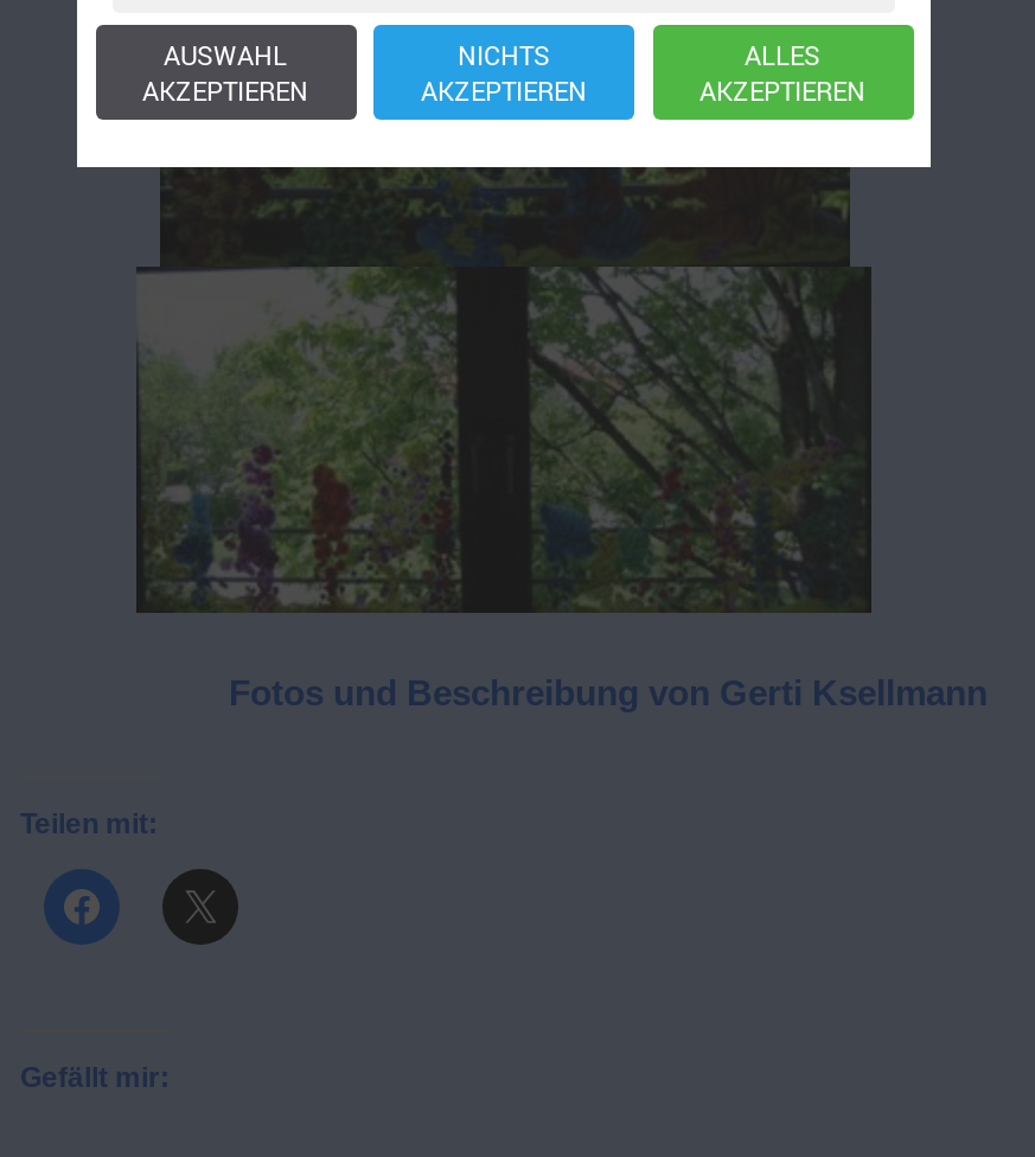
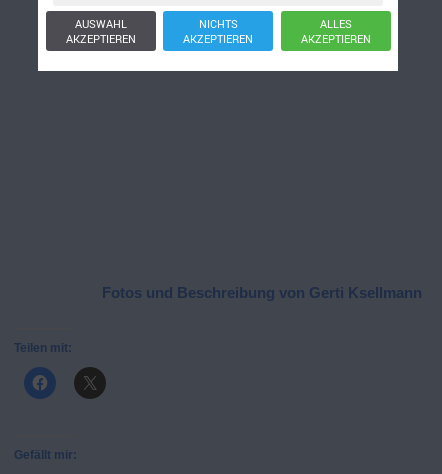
- [image]
